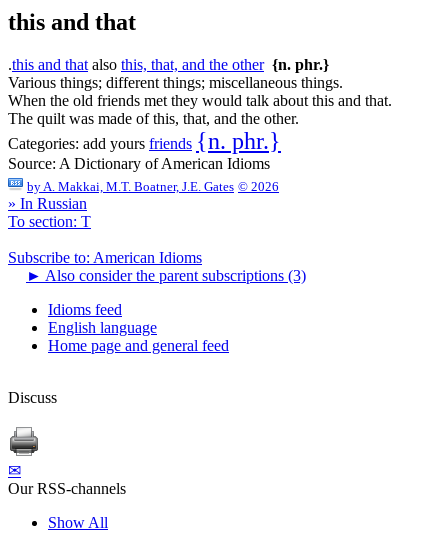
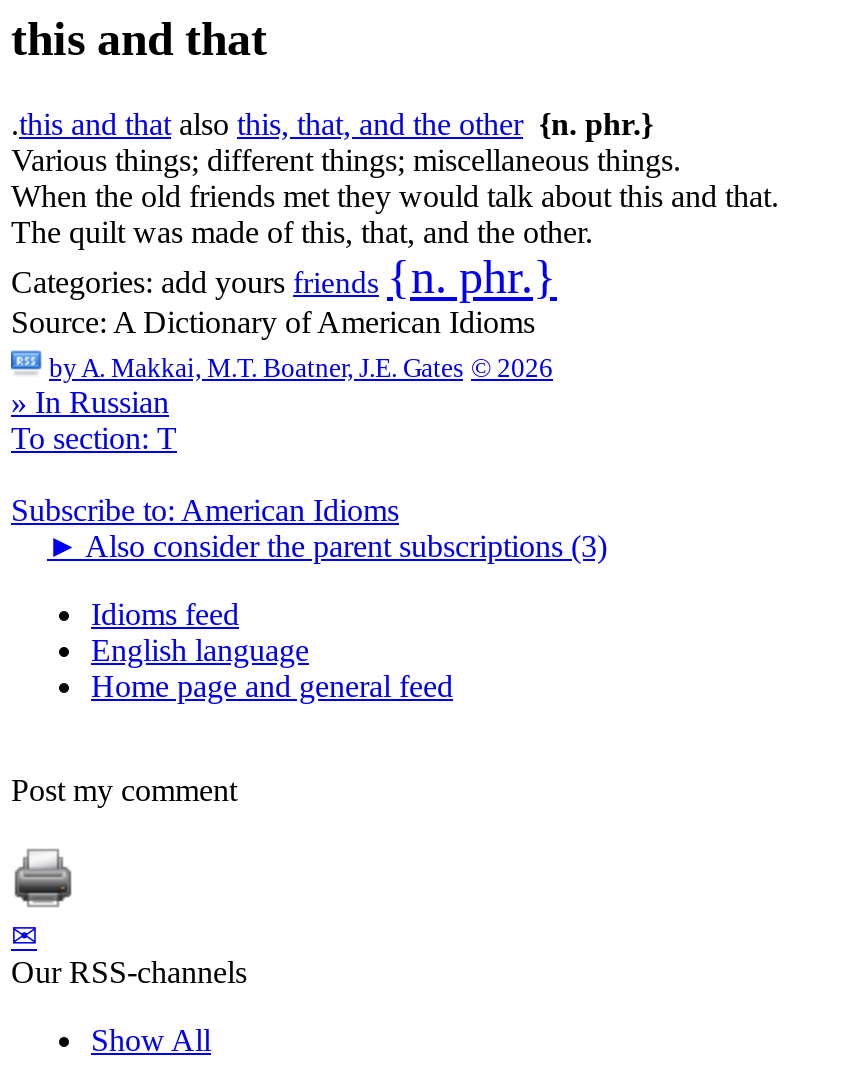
- Discuss
+ Post my comment
